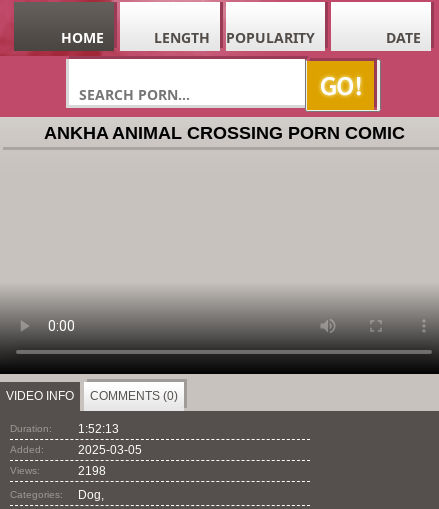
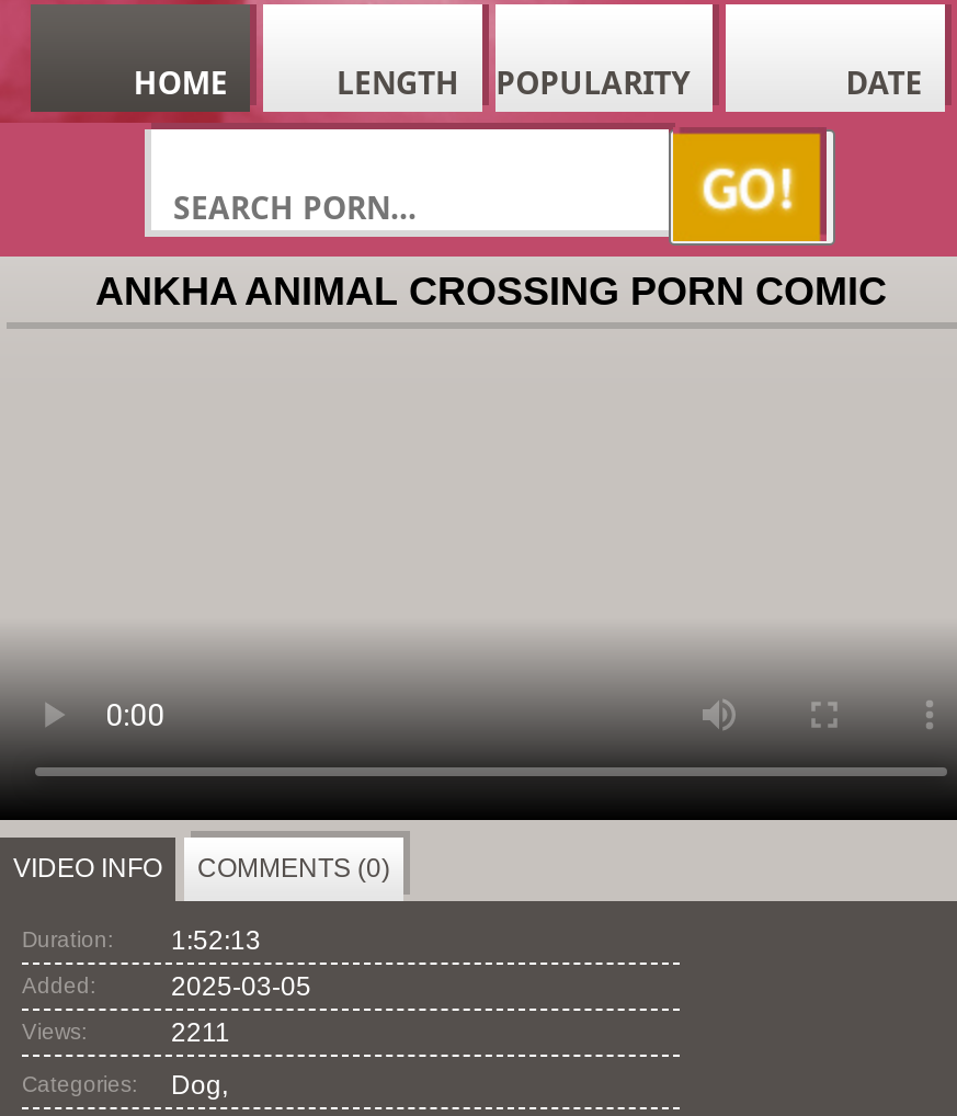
- 2198
+ 2211
